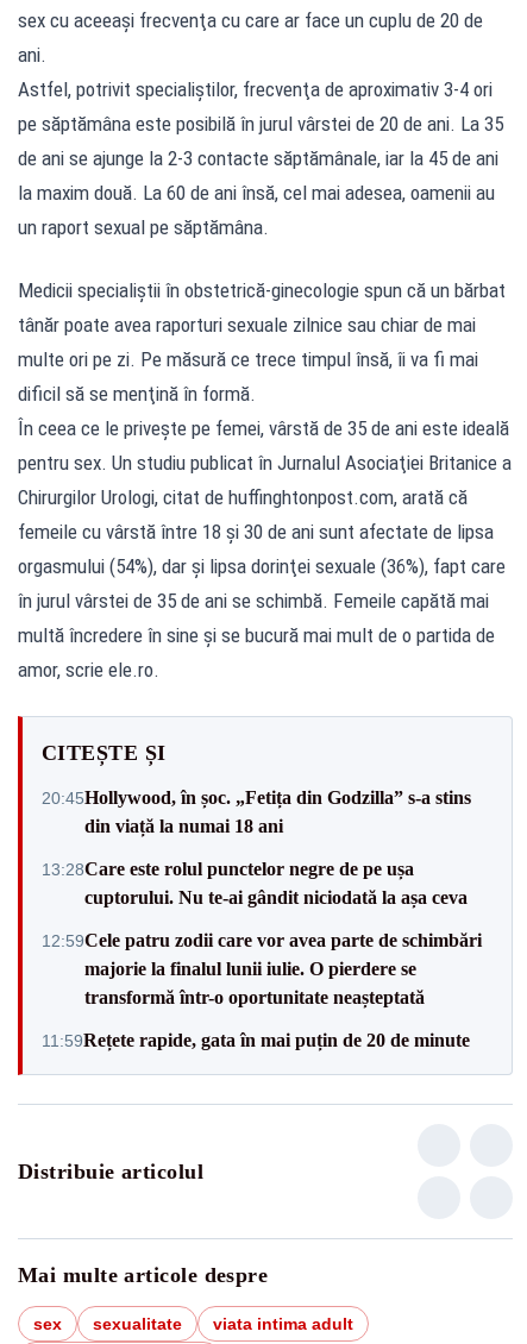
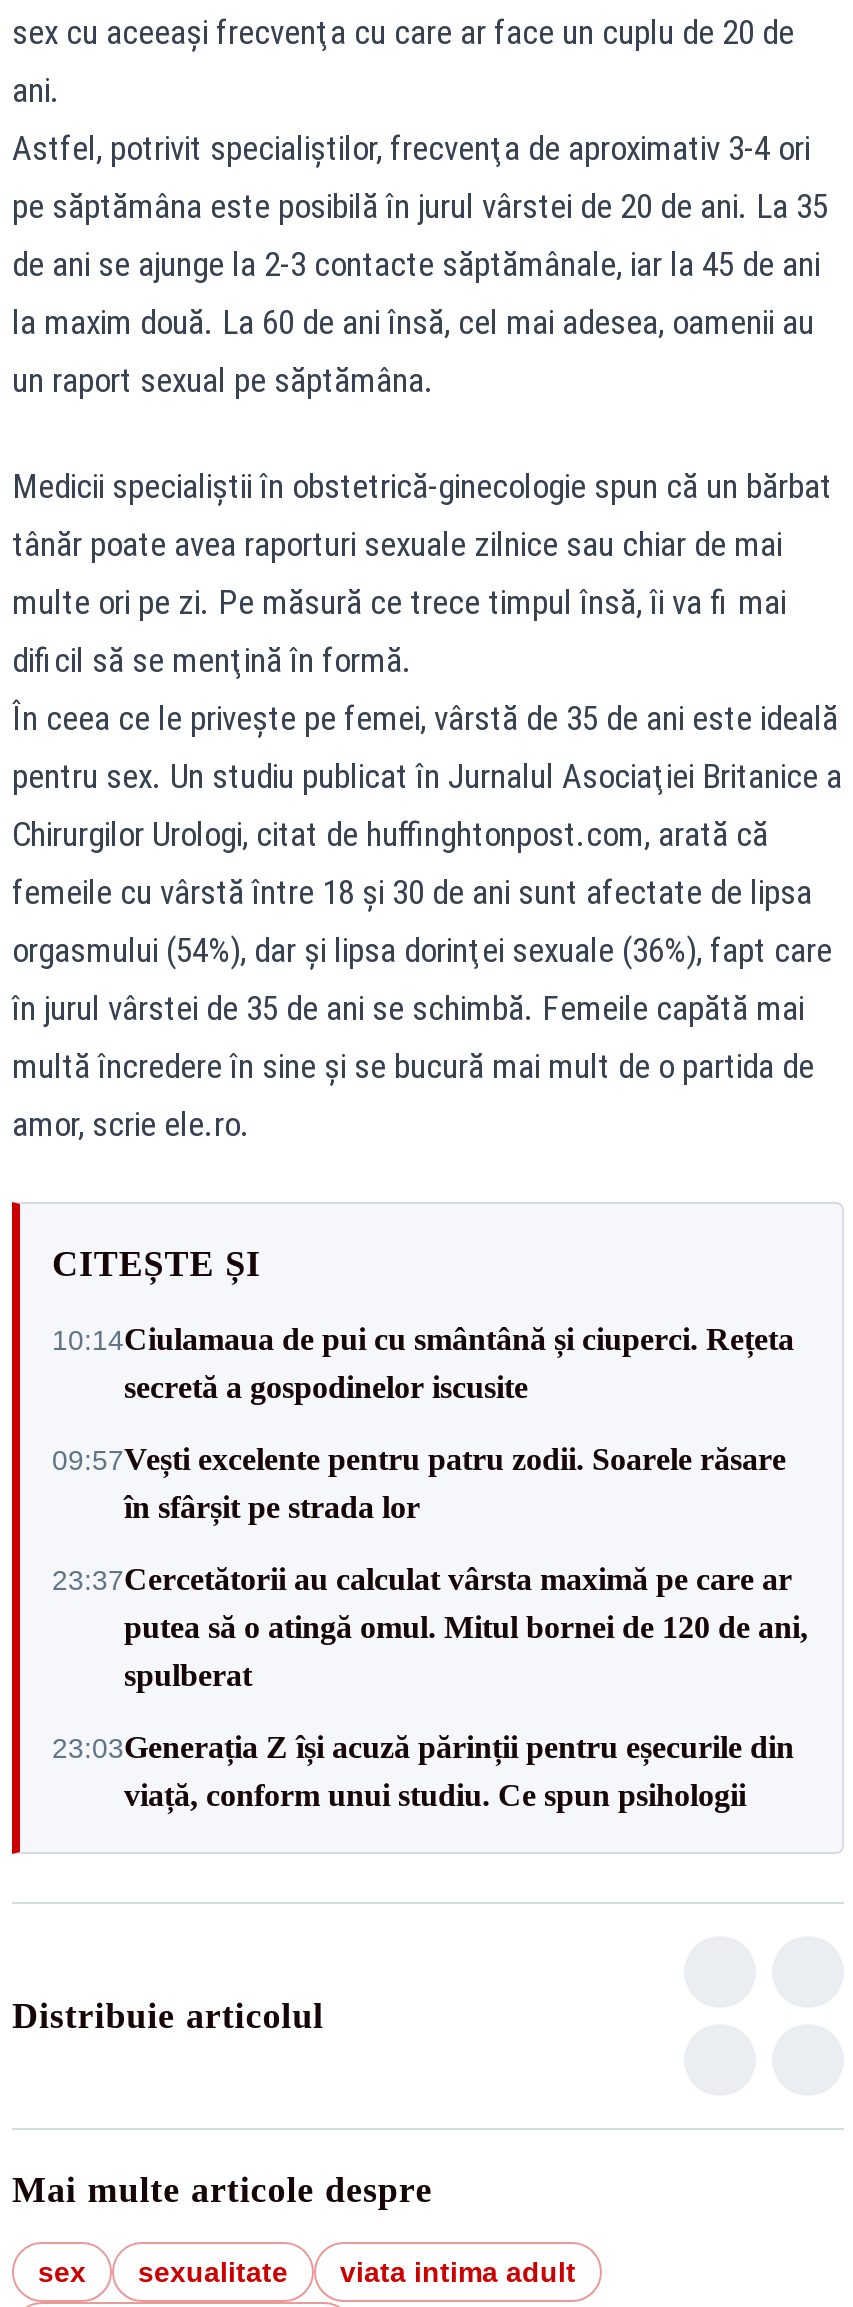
- 20:45Hollywood, în șoc. „Fetița din Godzilla” s-a stins
- din viață la numai 18 ani
+ 10:14Ciulamaua de pui cu smântână și ciuperci. Rețeta
+ secretă a gospodinelor iscusite

- 13:28Care este rolul punctelor negre de pe ușa
- cuptorului. Nu te-ai gândit niciodată la așa ceva
+ 09:57Vești excelente pentru patru zodii. Soarele răsare
+ în sfârșit pe strada lor

- 12:59Cele patru zodii care vor avea parte de schimbări
- majorie la finalul lunii iulie. O pierdere se
- transformă într-o oportunitate neașteptată
+ 23:37Cercetătorii au calculat vârsta maximă pe care ar
+ putea să o atingă omul. Mitul bornei de 120 de ani,
+ spulberat

- 11:59Rețete rapide, gata în mai puțin de 20 de minute
+ 23:03Generația Z își acuză părinții pentru eșecurile din
+ viață, conform unui studiu. Ce spun psihologii
